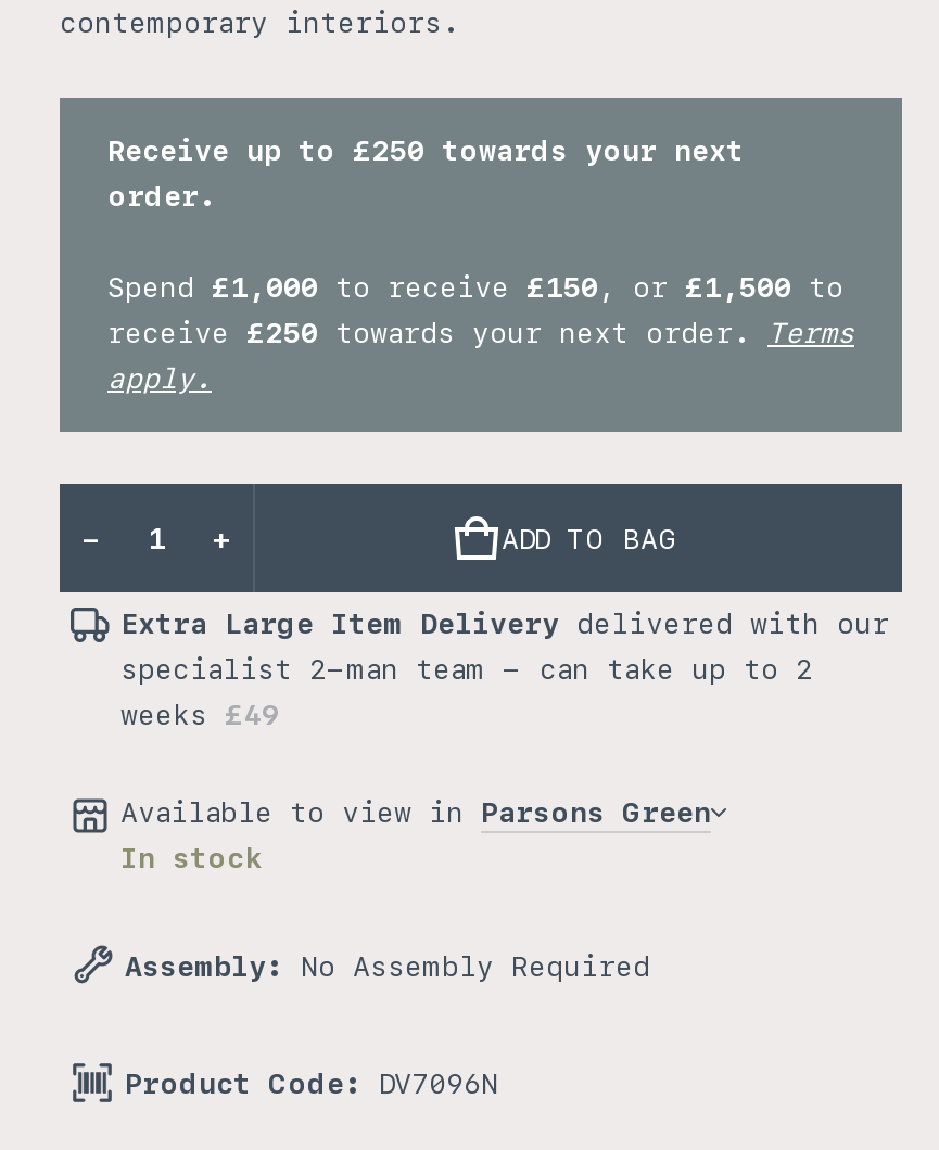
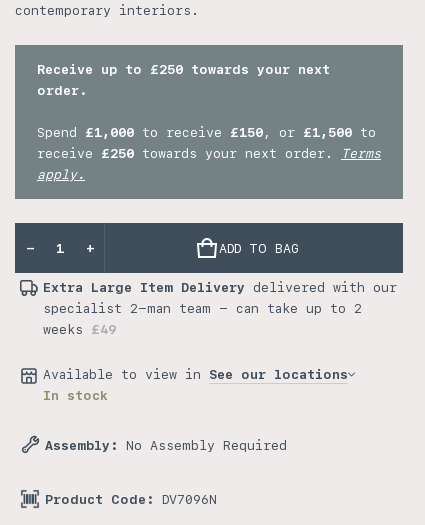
- Available to view in Parsons Green
+ Available to view in See our locations
